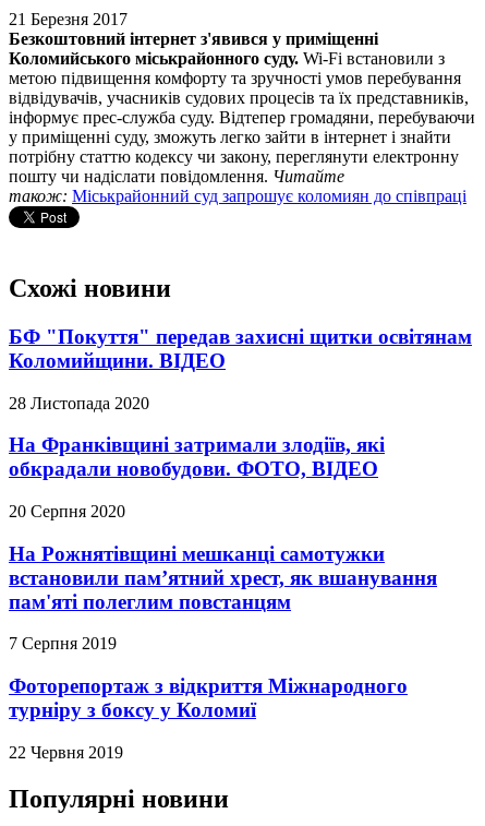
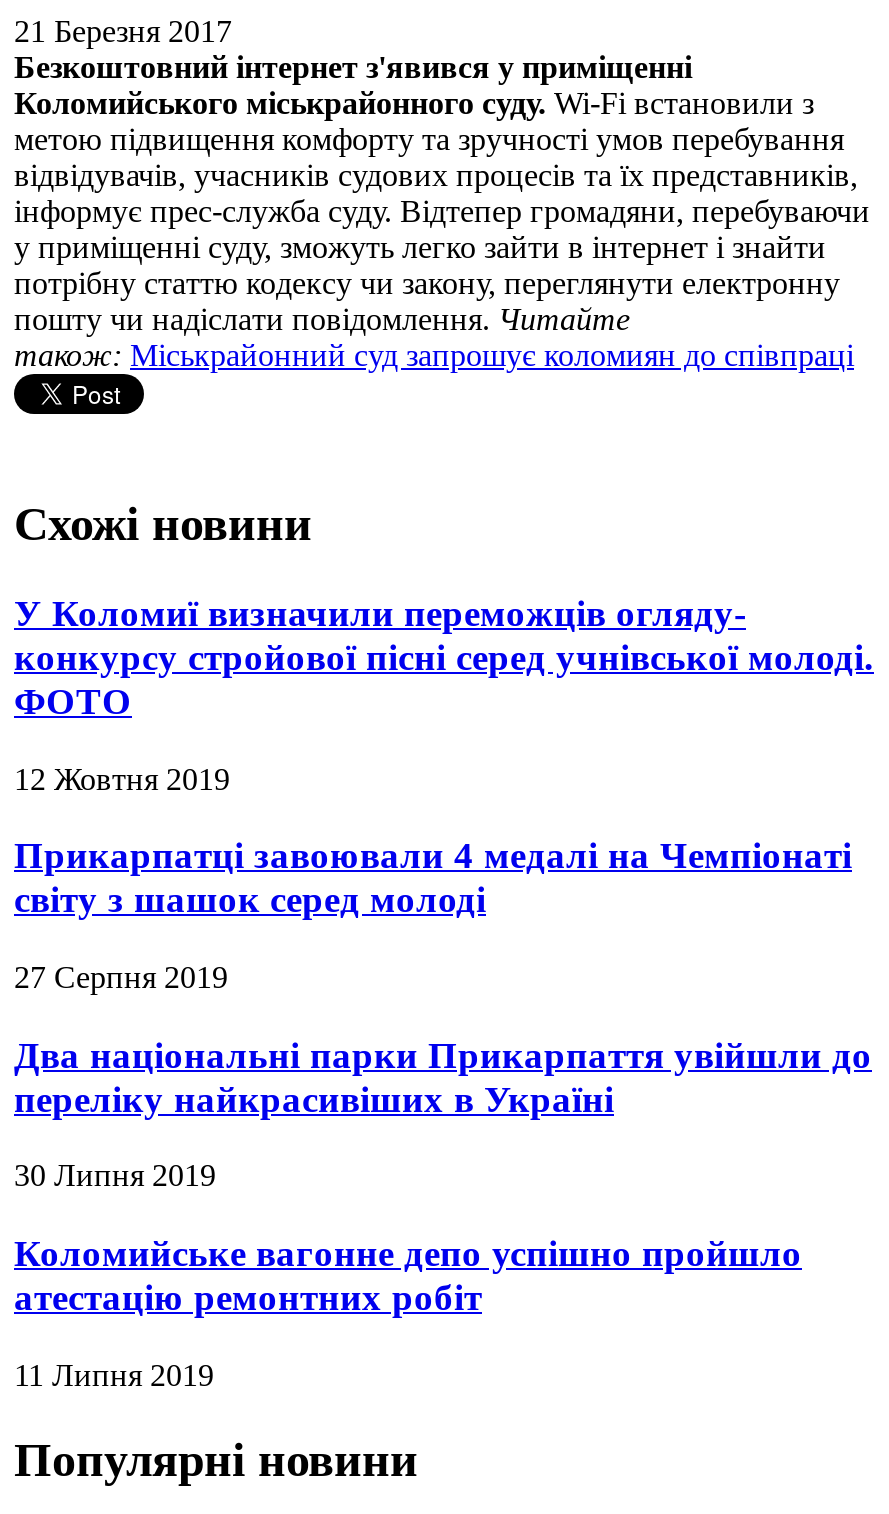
- БФ "Покуття" передав захисні щитки освітянам
- Коломийщини. ВІДЕО
+ У Коломиї визначили переможців огляду-
+ конкурсу стройової пісні серед учнівської молоді.
+ ФОТО

- 28 Листопада 2020
+ 12 Жовтня 2019

- На Франківщині затримали злодіїв, які
- обкрадали новобудови. ФОТО, ВІДЕО
+ Прикарпатці завоювали 4 медалі на Чемпіонаті
+ світу з шашок серед молоді

- 20 Серпня 2020
+ 27 Серпня 2019

- На Рожнятівщині мешканці самотужки
- встановили пам’ятний хрест, як вшанування
- пам'яті полеглим повстанцям
+ Два національні парки Прикарпаття увійшли до
+ переліку найкрасивіших в Україні

- 7 Серпня 2019
+ 30 Липня 2019

- Фоторепортаж з відкриття Міжнародного
- турніру з боксу у Коломиї
+ Коломийське вагонне депо успішно пройшло
+ атестацію ремонтних робіт

- 22 Червня 2019
+ 11 Липня 2019
